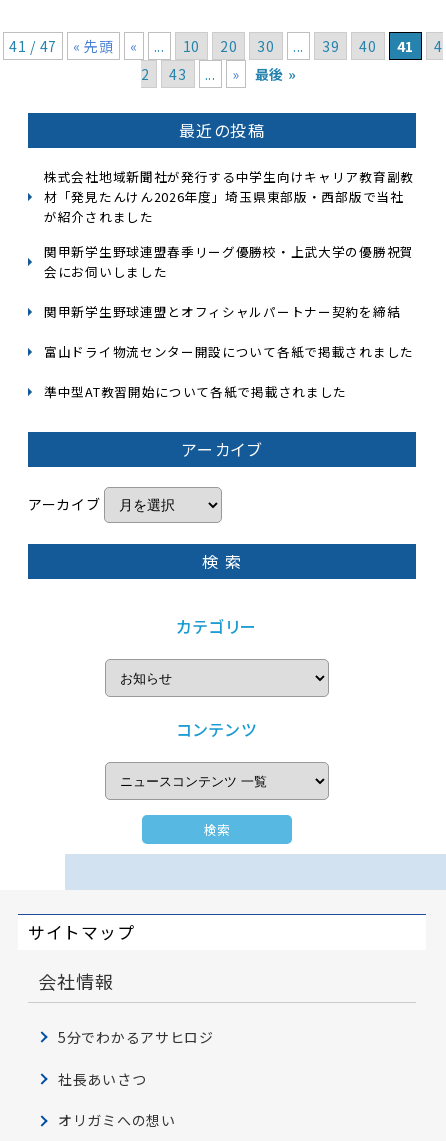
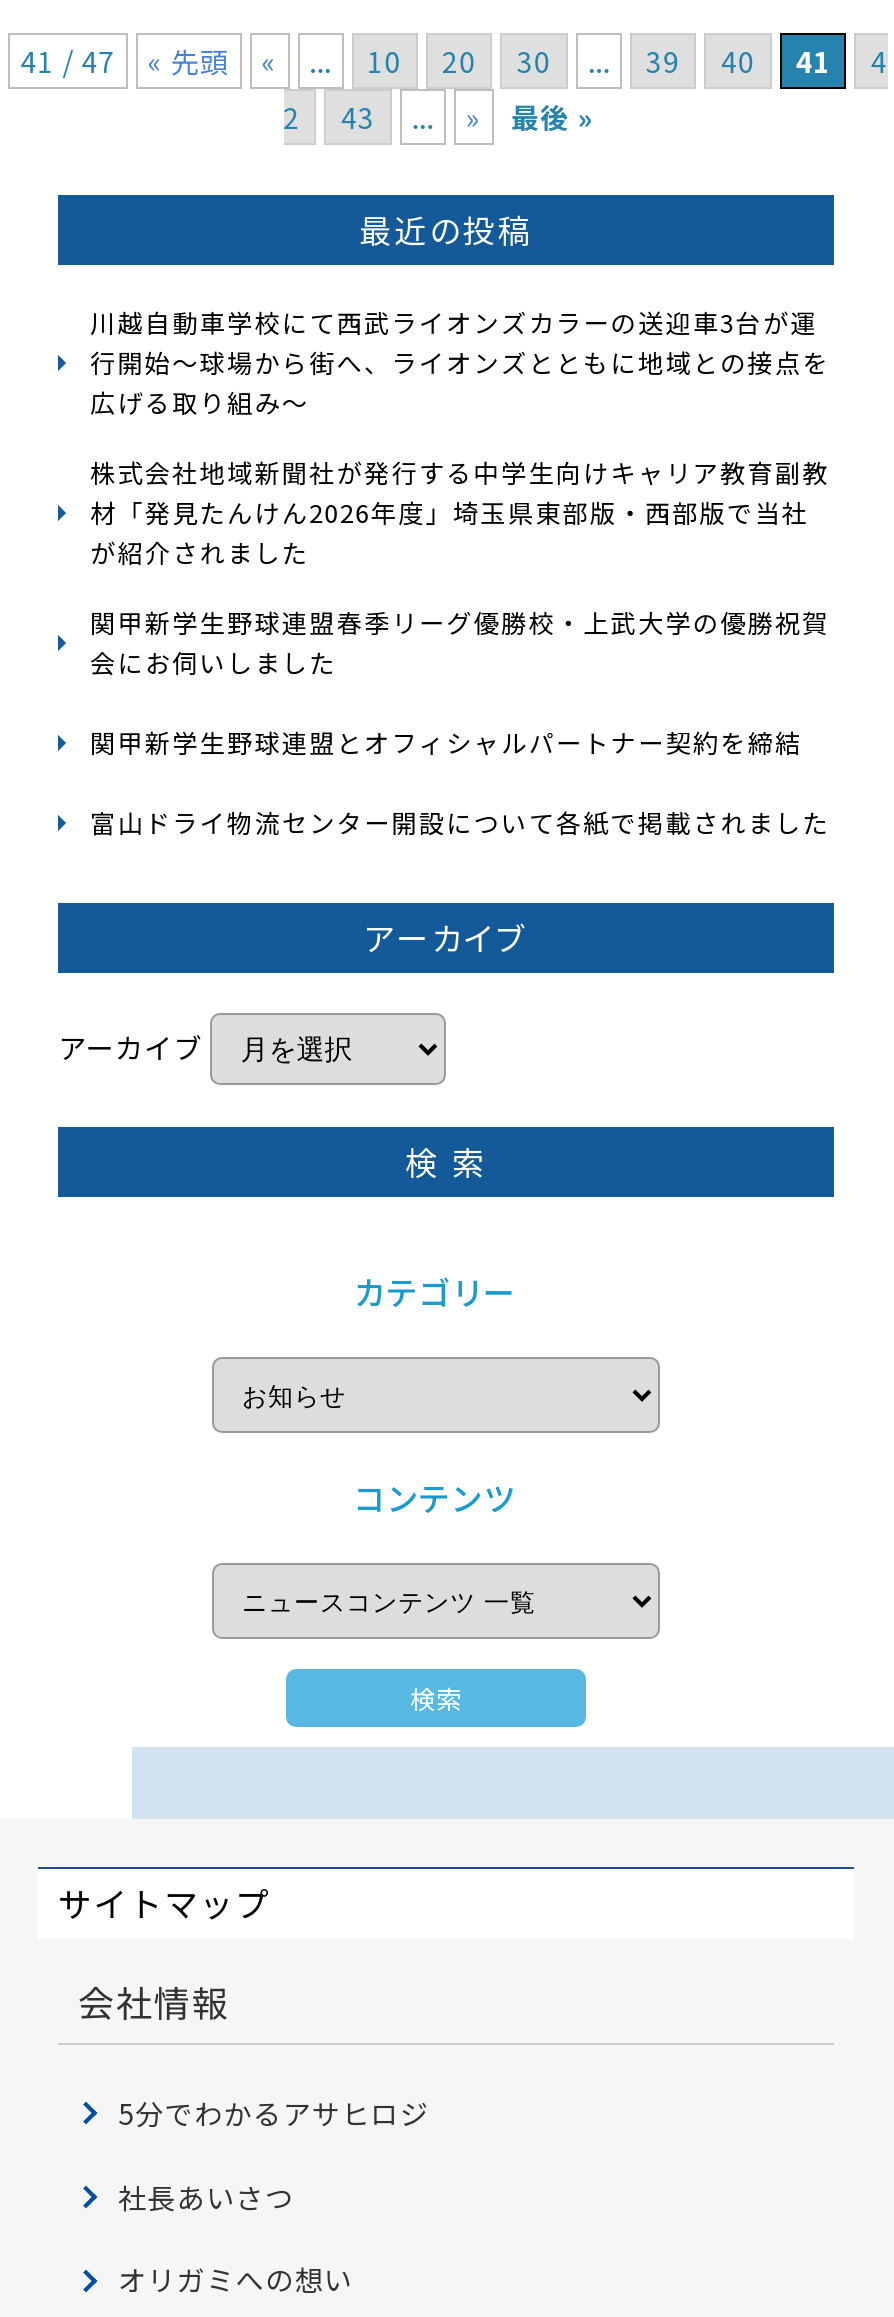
+ 川越自動車学校にて西武ライオンズカラーの送迎車3台が運
+ 行開始～球場から街へ、ライオンズとともに地域との接点を
+ 広げる取り組み～

moved down: 株式会社地域新聞社が発行する中学生向けキャリア教育副教 | 材「発見たんけん2026年度」埼玉県東部版・西部版で当社 | が紹介されました | 関甲新学生野球連盟春季リーグ優勝校・上武大学の優勝祝賀 | 会にお伺いしました | 関甲新学生野球連盟とオフィシャルパートナー契約を締結 | 富山ドライ物流センター開設について各紙で掲載されました

- 準中型AT教習開始について各紙で掲載されました
